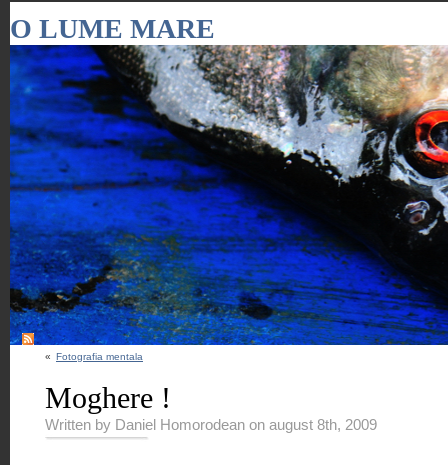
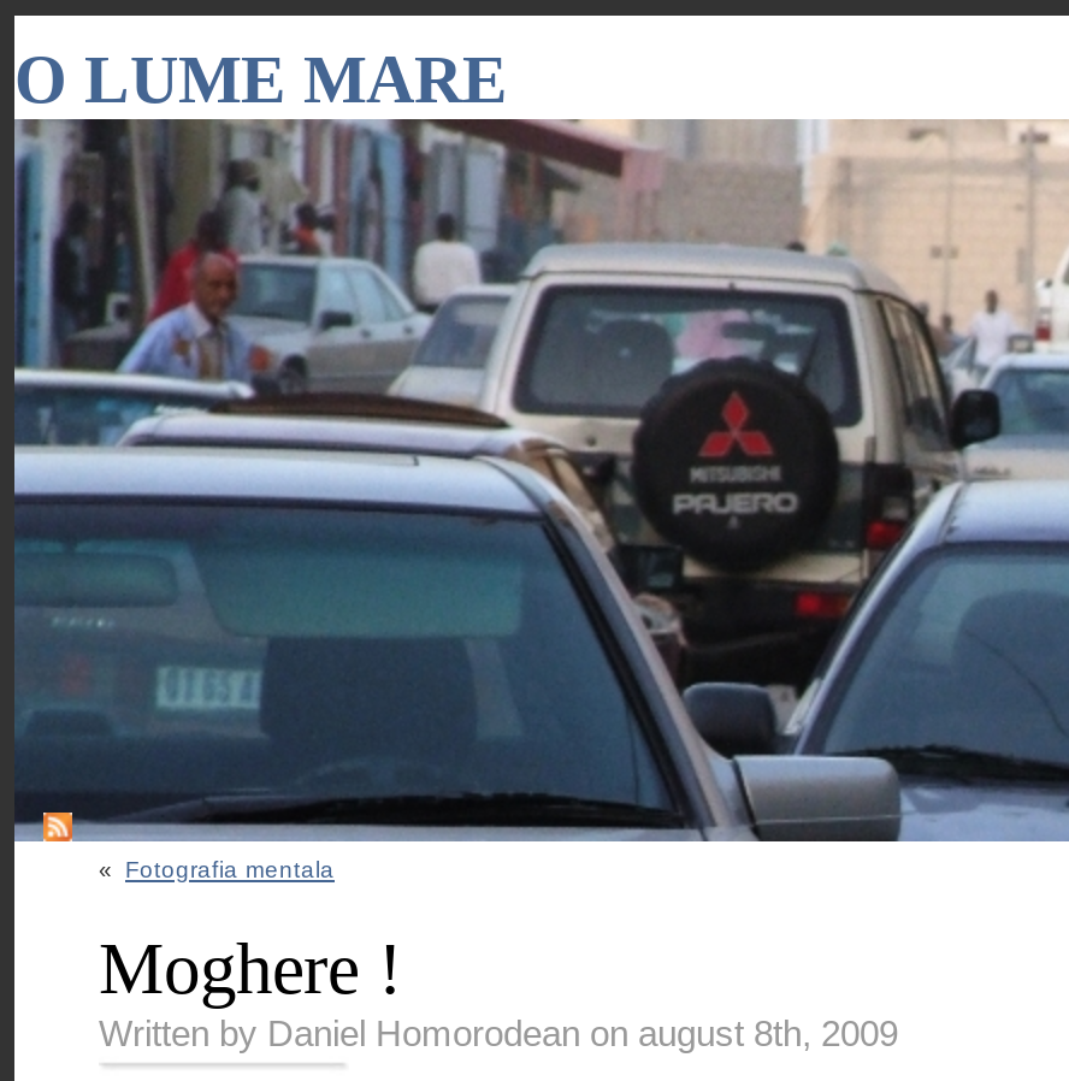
- [image]
+ [image]
